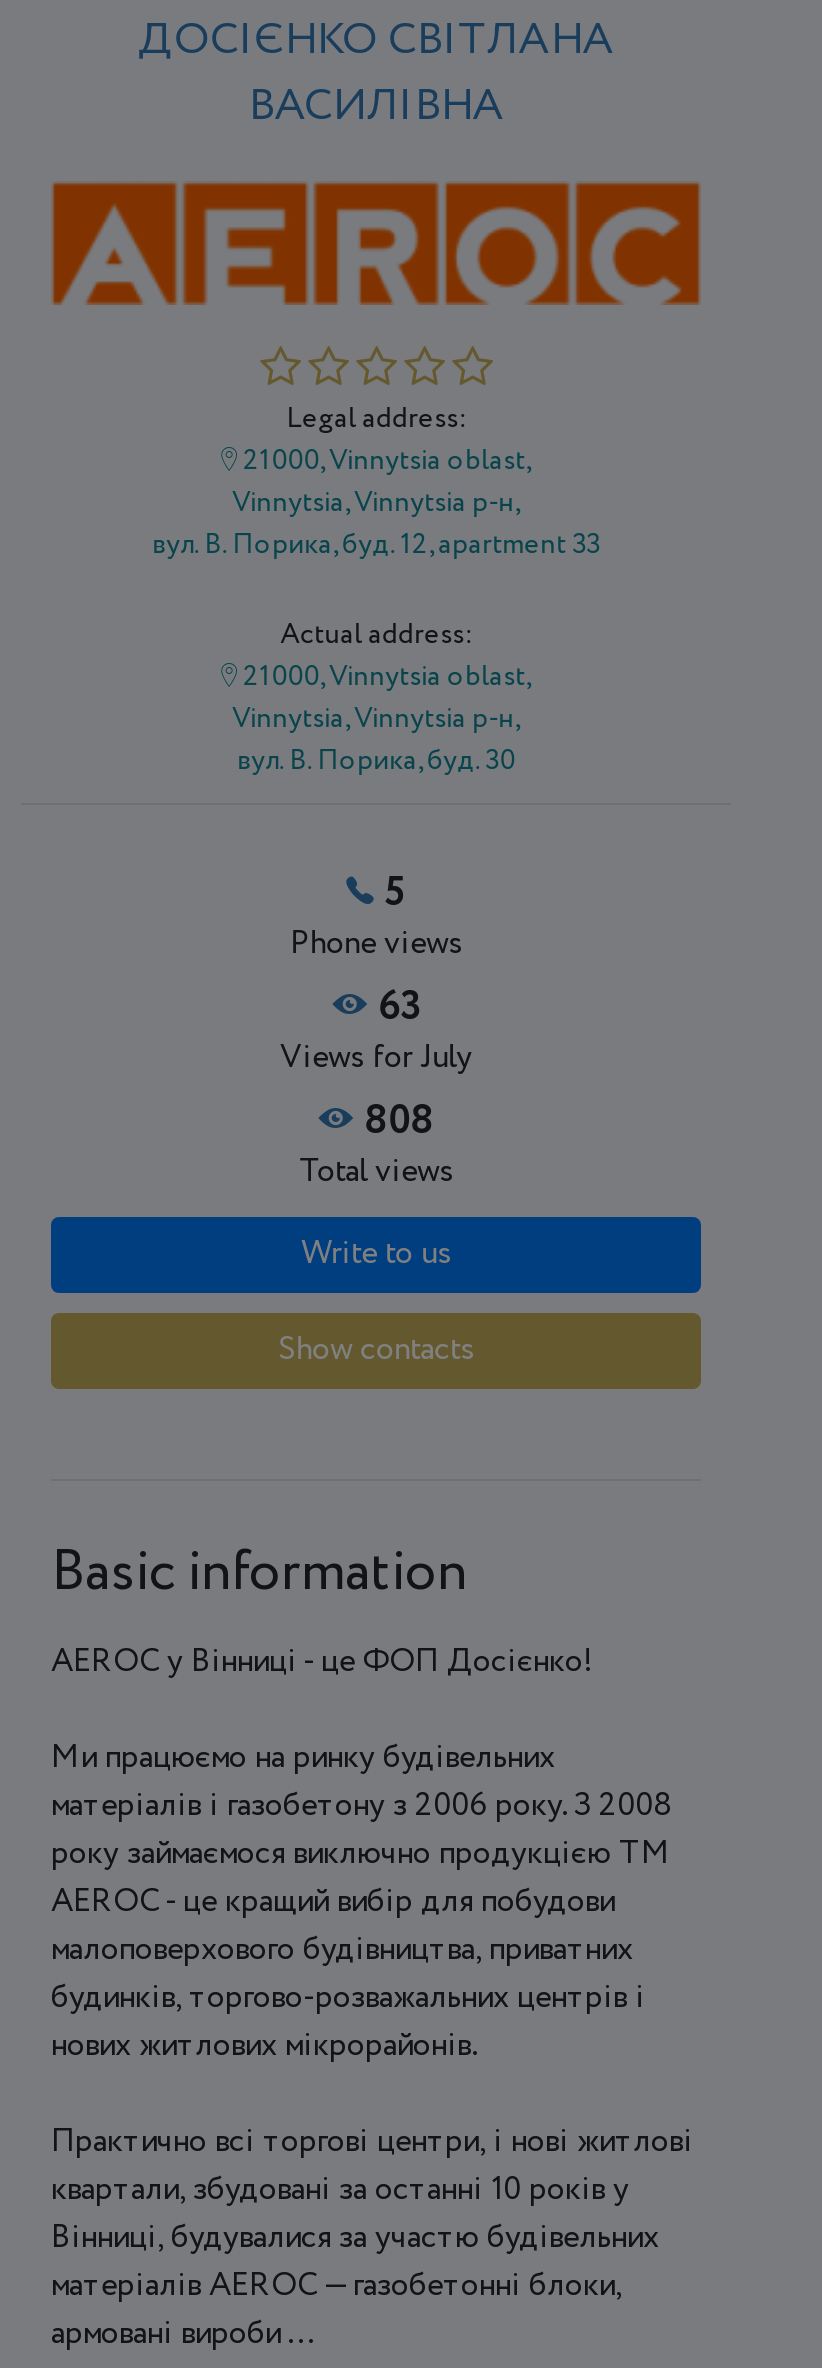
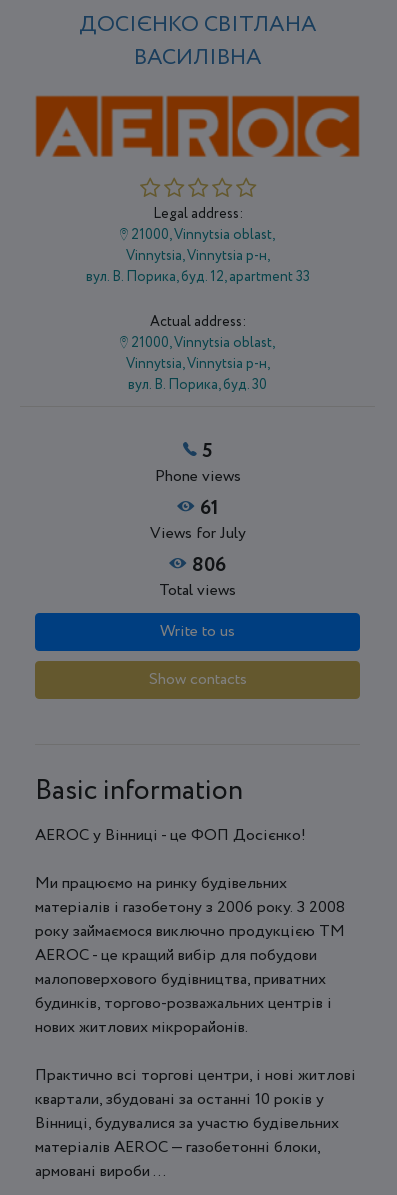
- 63
+ 61

- 808
+ 806
